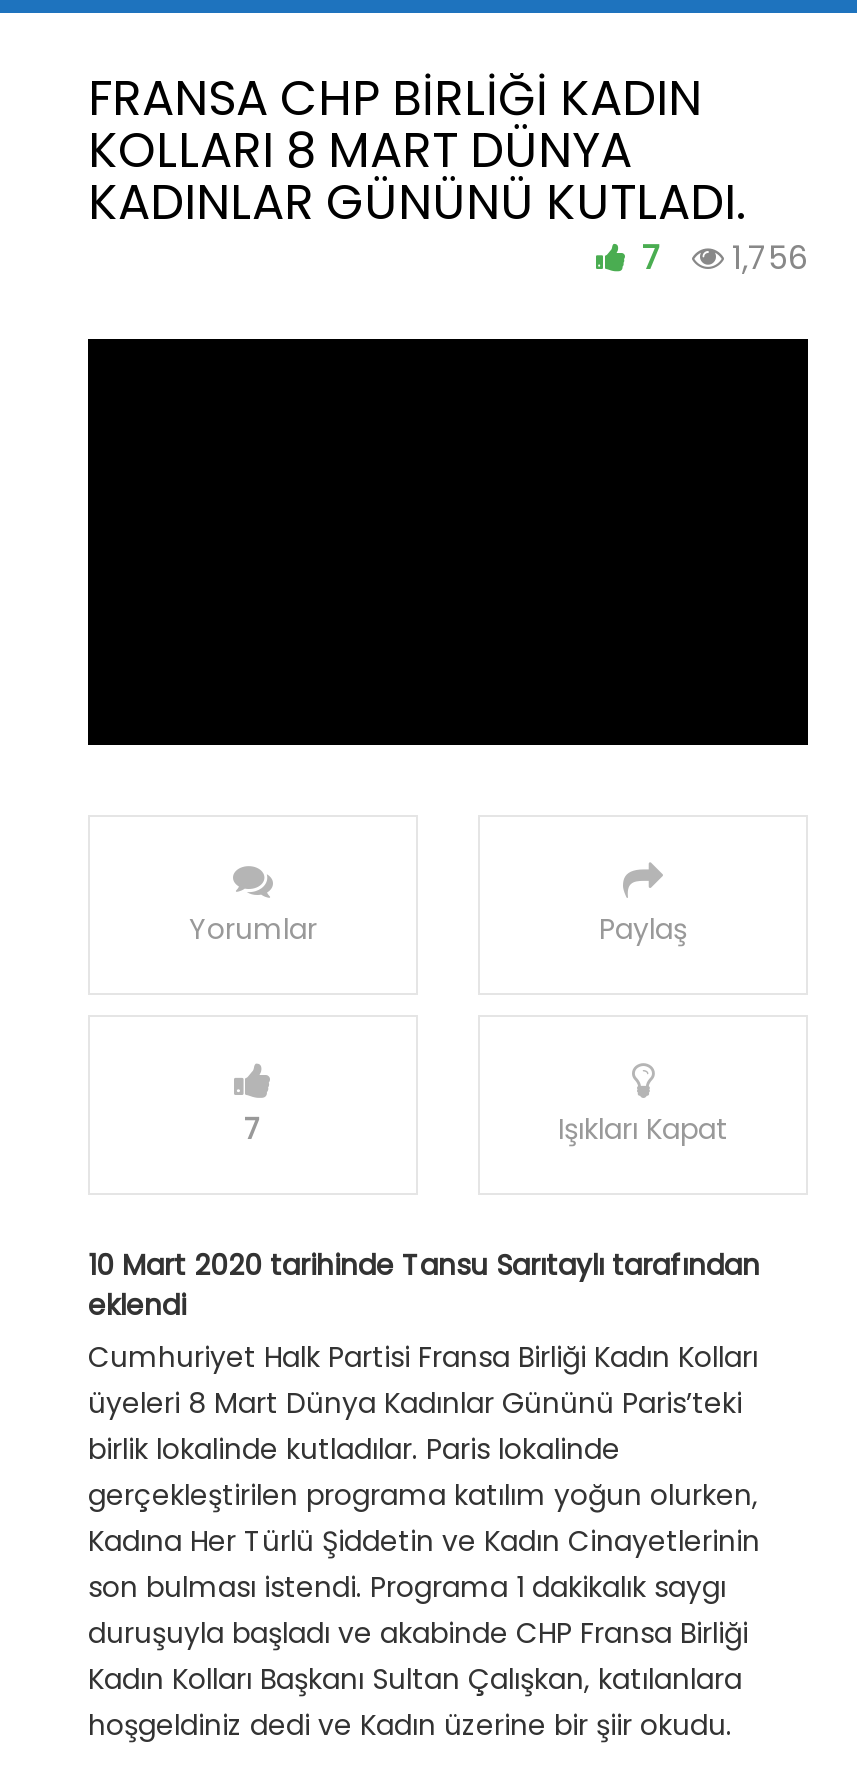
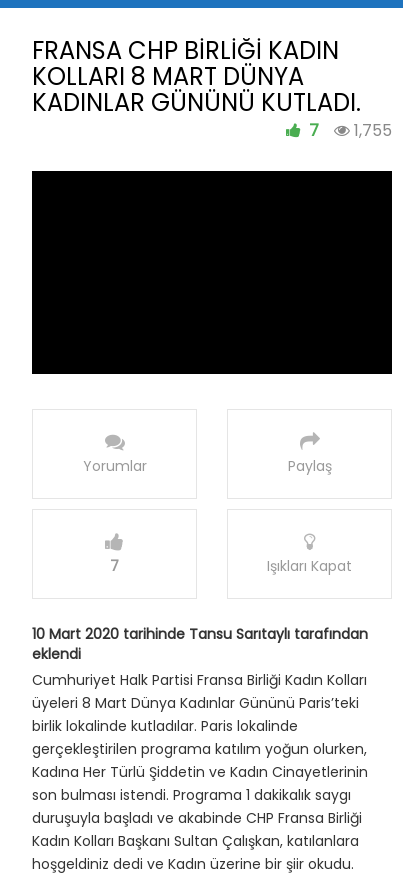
- 7 1,756
+ 7 1,755
